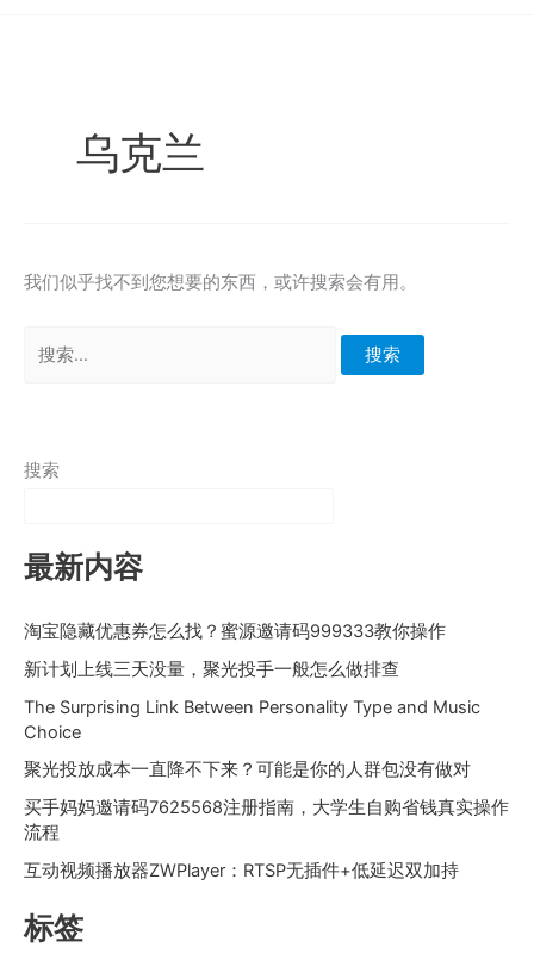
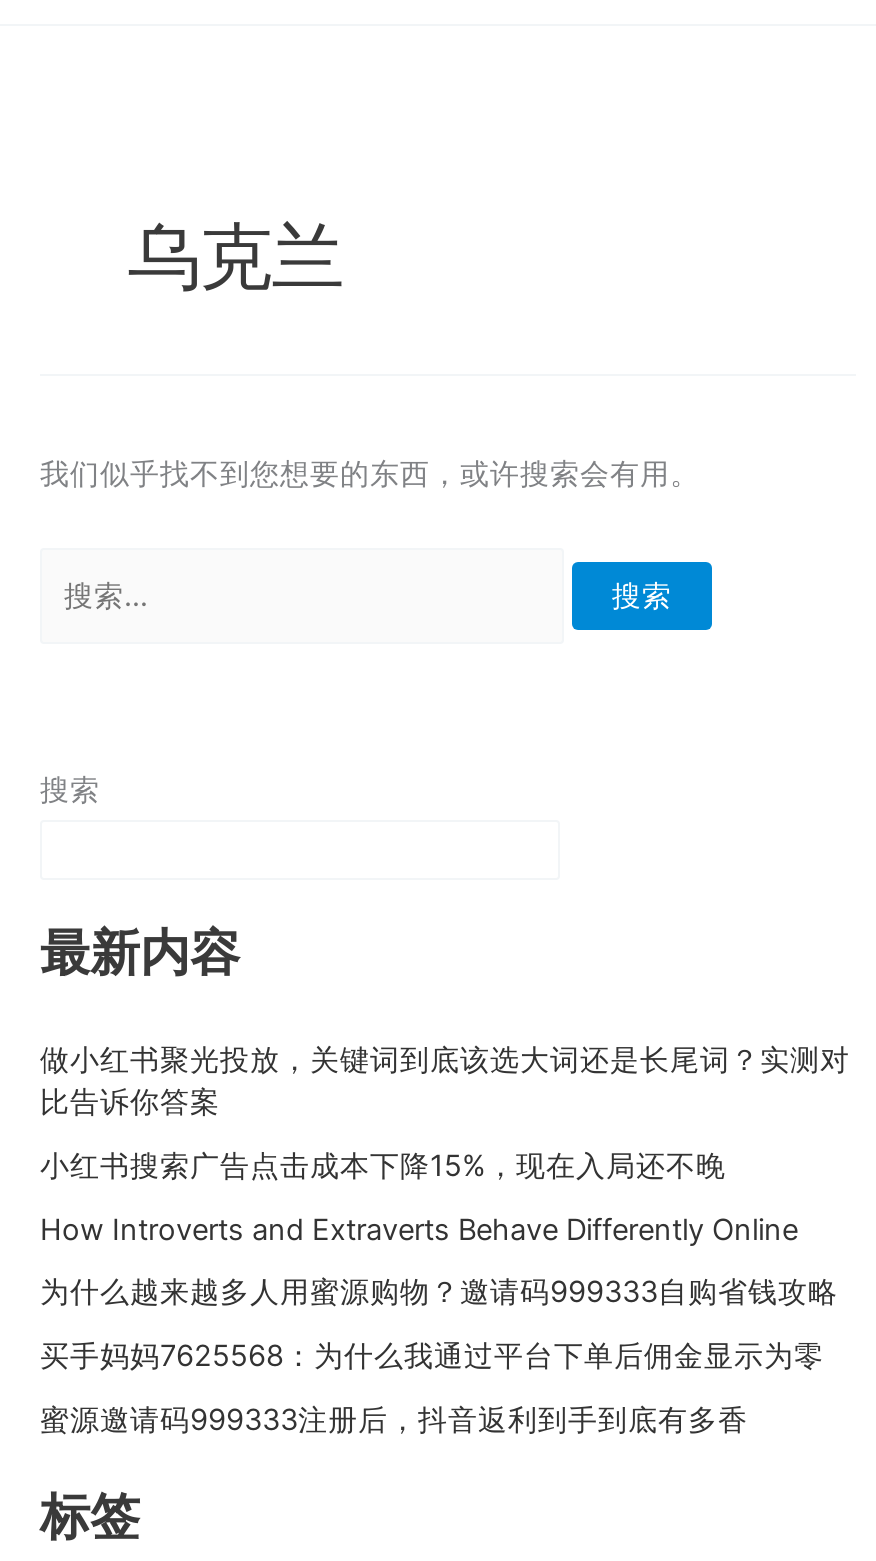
- 淘宝隐藏优惠券怎么找？蜜源邀请码999333教你操作
+ 做小红书聚光投放，关键词到底该选大词还是长尾词？实测对
+ 比告诉你答案

- 新计划上线三天没量，聚光投手一般怎么做排查
+ 小红书搜索广告点击成本下降15%，现在入局还不晚

- The Surprising Link Between Personality Type and Music
- Choice
+ How Introverts and Extraverts Behave Differently Online

- 聚光投放成本一直降不下来？可能是你的人群包没有做对
+ 为什么越来越多人用蜜源购物？邀请码999333自购省钱攻略

- 买手妈妈邀请码7625568注册指南，大学生自购省钱真实操作
- 流程
+ 买手妈妈7625568：为什么我通过平台下单后佣金显示为零

- 互动视频播放器ZWPlayer：RTSP无插件+低延迟双加持
+ 蜜源邀请码999333注册后，抖音返利到手到底有多香
